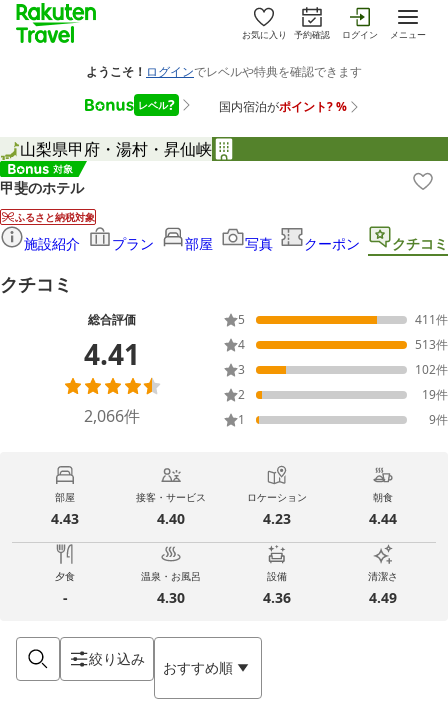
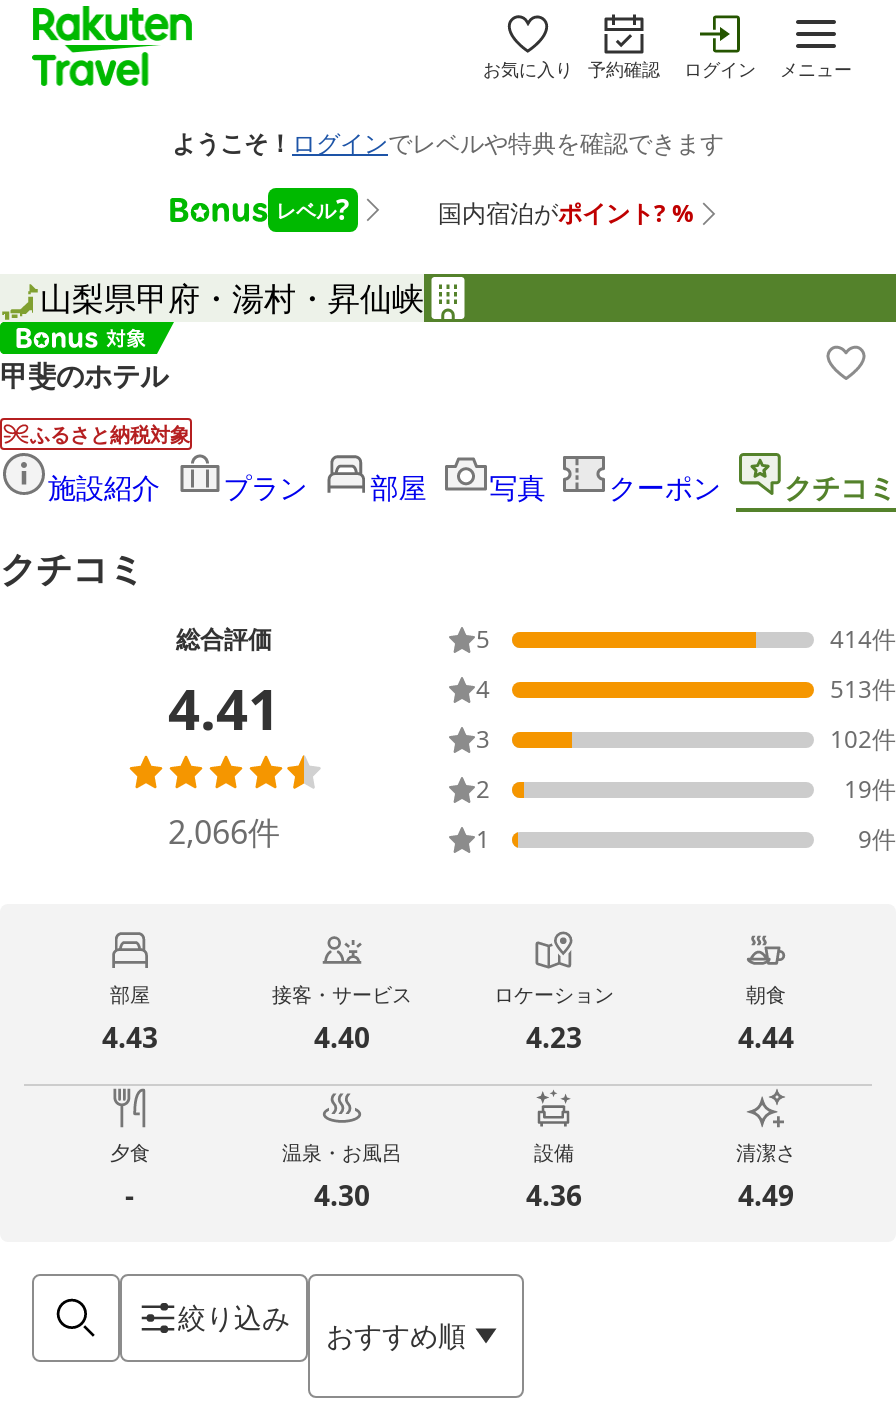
- 411件
+ 414件
